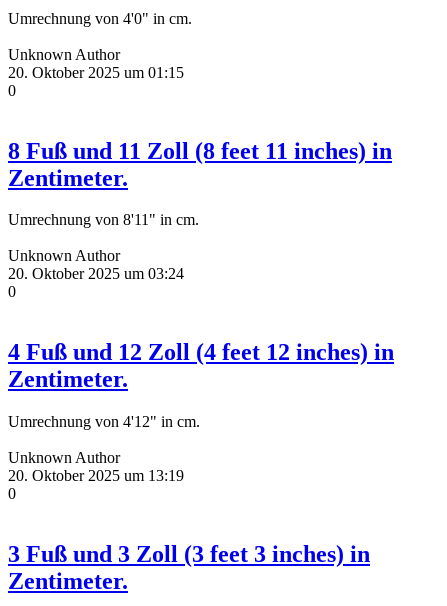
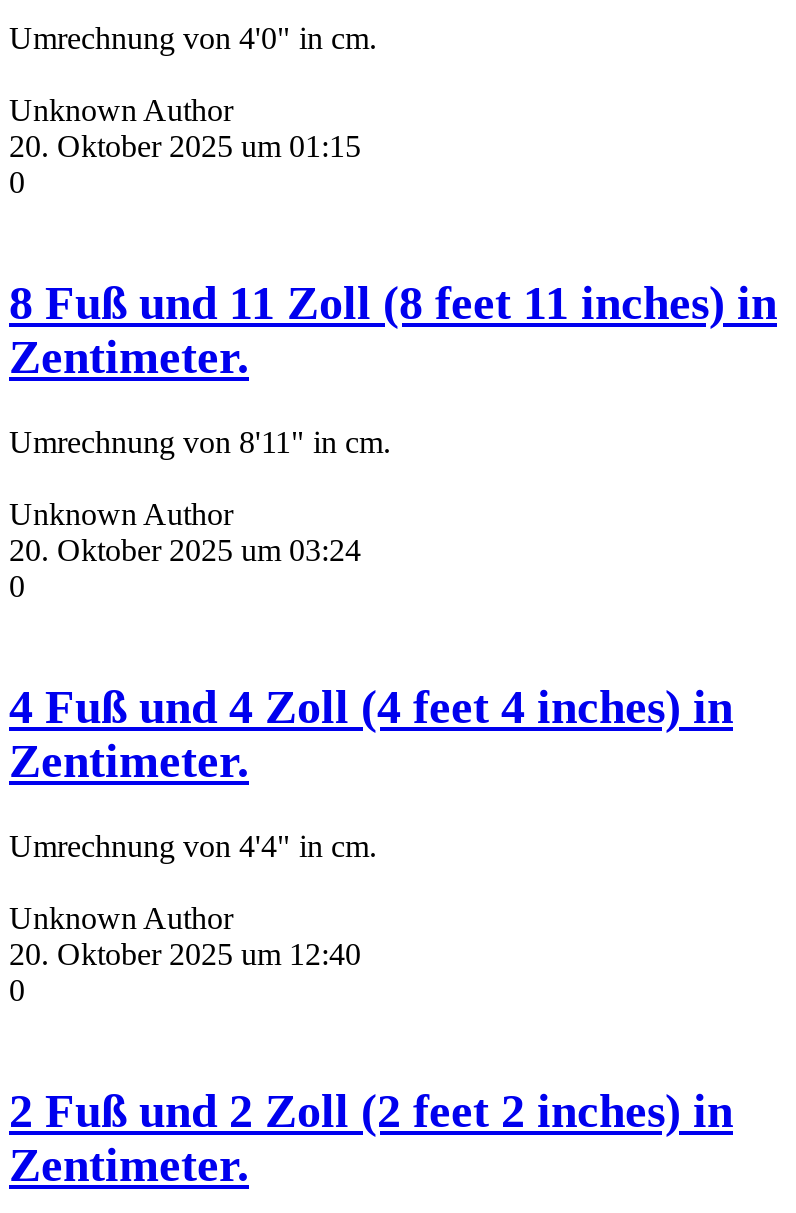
- 4 Fuß und 12 Zoll (4 feet 12 inches) in
+ 4 Fuß und 4 Zoll (4 feet 4 inches) in

- Umrechnung von 4'12" in cm.
+ Umrechnung von 4'4" in cm.

- 20. Oktober 2025 um 13:19
+ 20. Oktober 2025 um 12:40

- 3 Fuß und 3 Zoll (3 feet 3 inches) in
+ 2 Fuß und 2 Zoll (2 feet 2 inches) in
